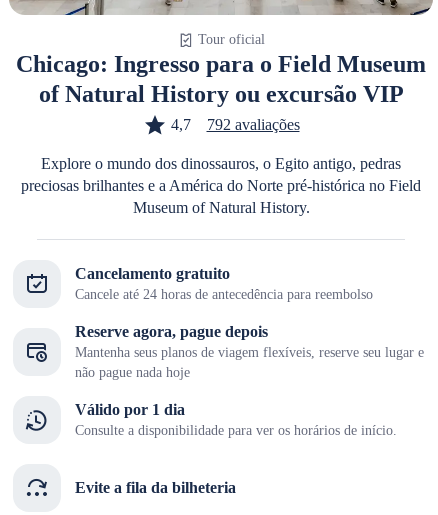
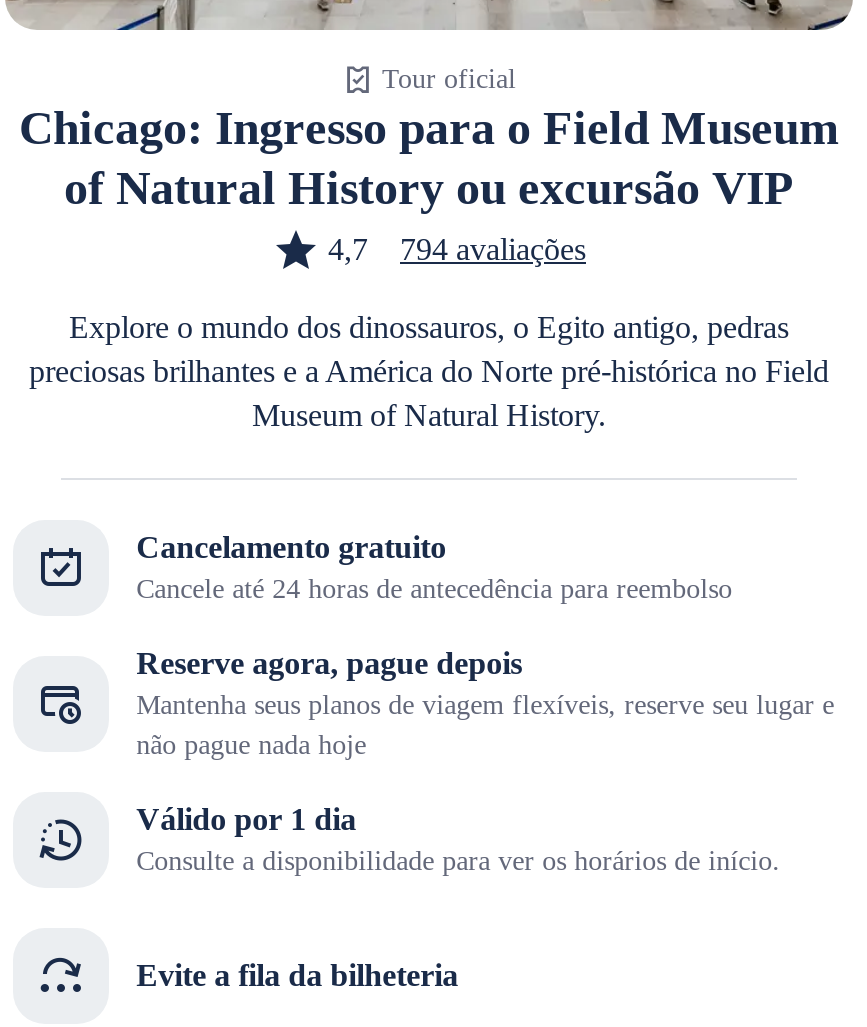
- 4,7 792 avaliações
+ 4,7 794 avaliações
